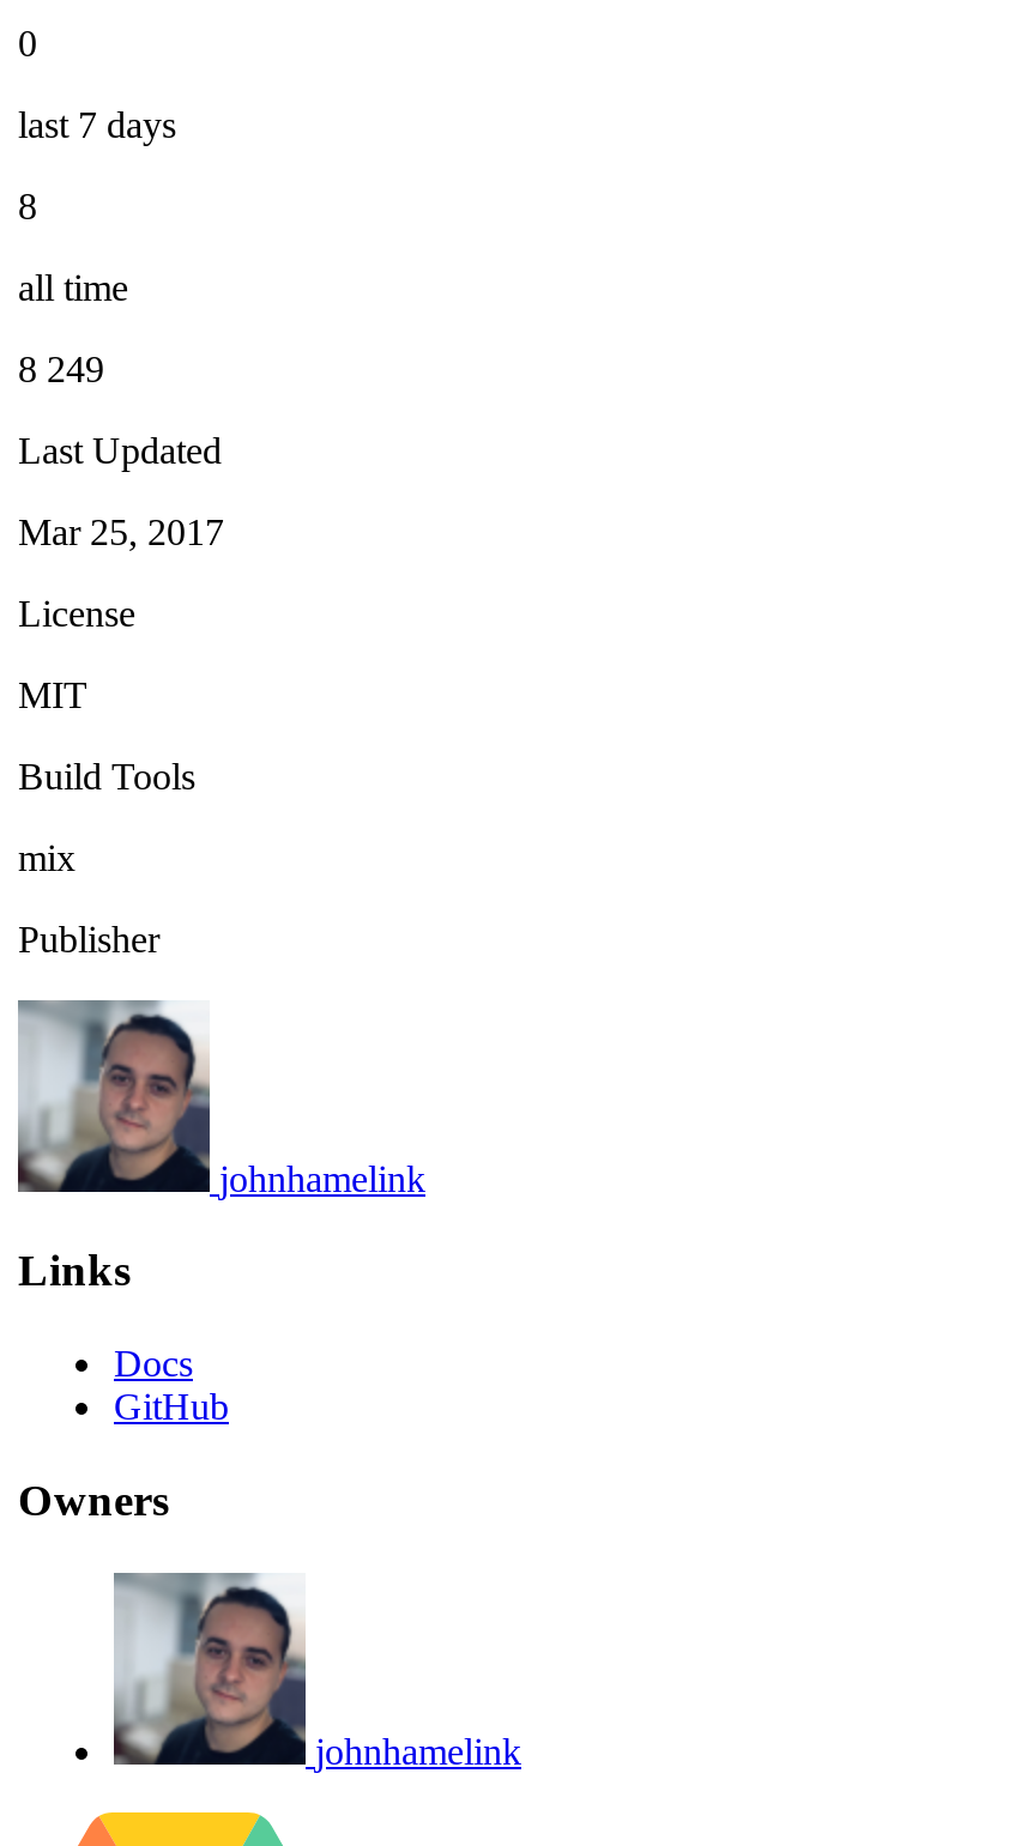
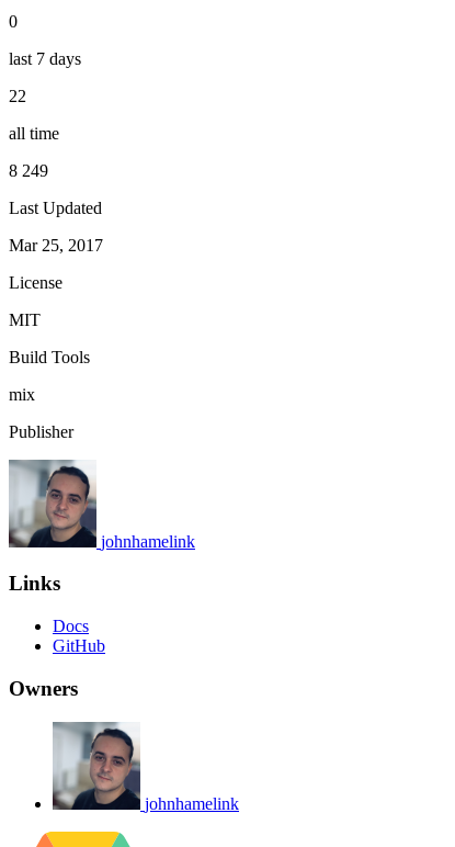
- 8
+ 22
